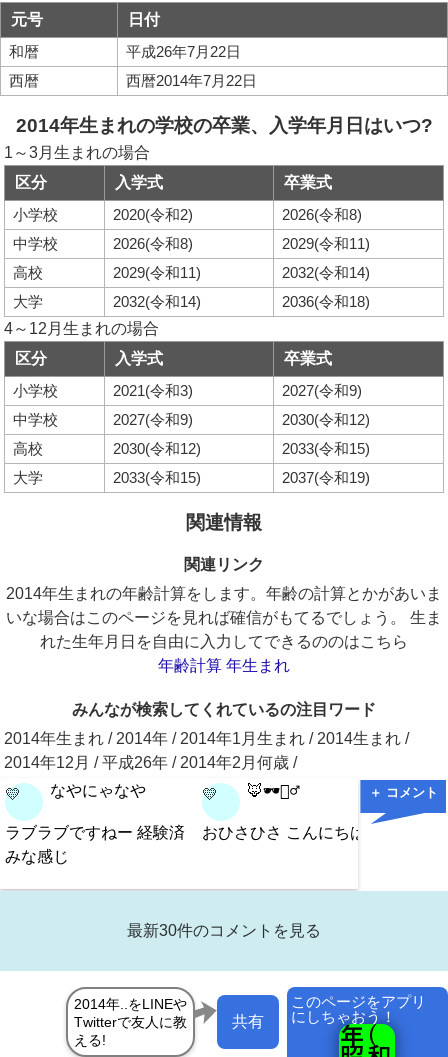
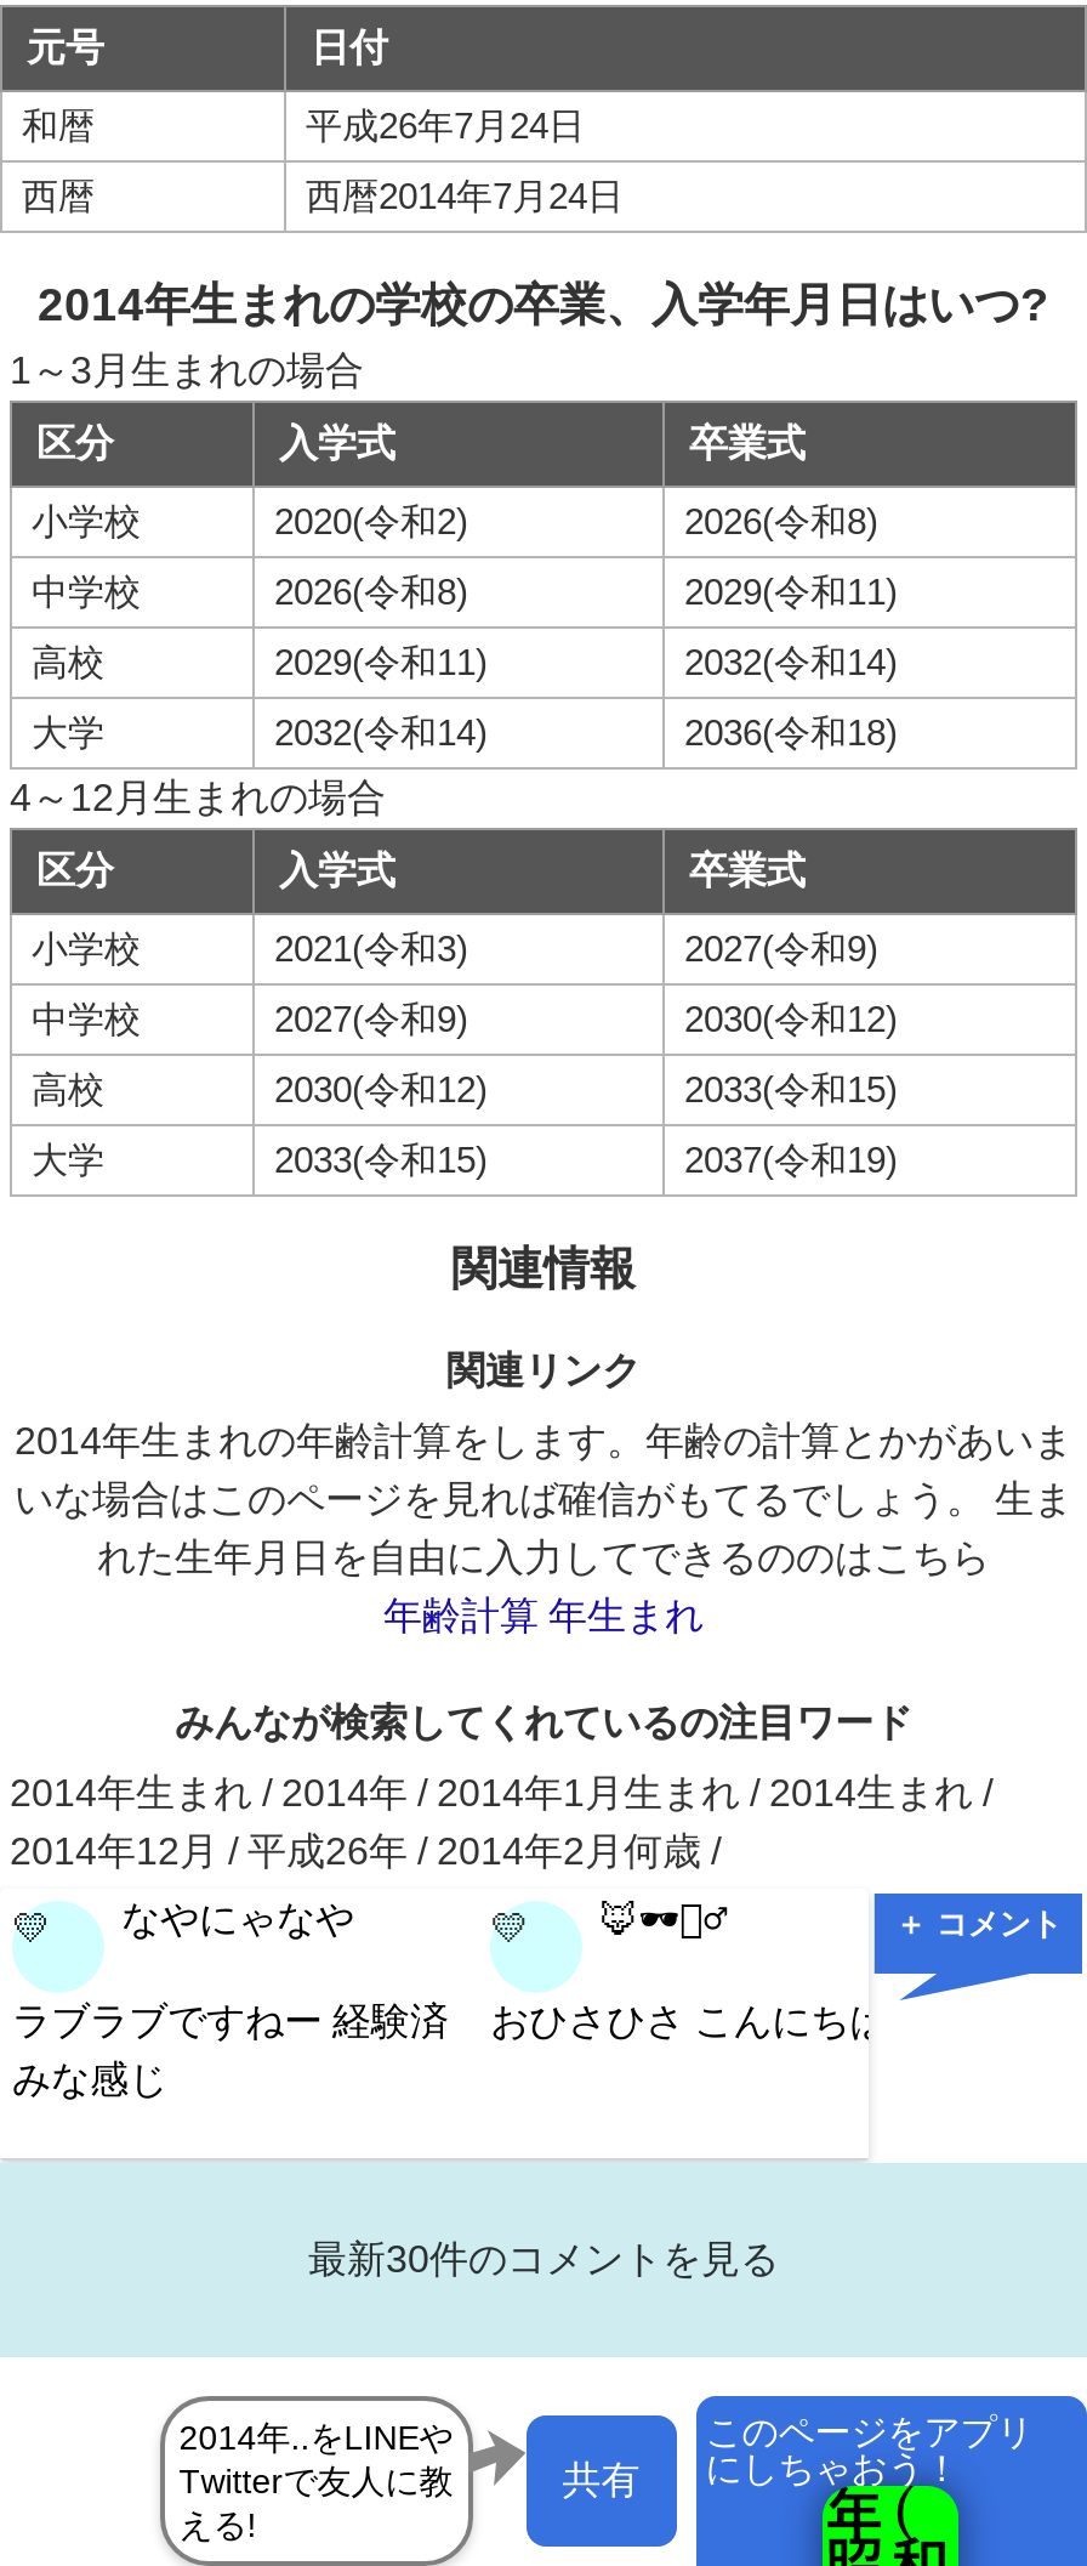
- 平成26年7月22日
+ 平成26年7月24日

- 西暦2014年7月22日
+ 西暦2014年7月24日
